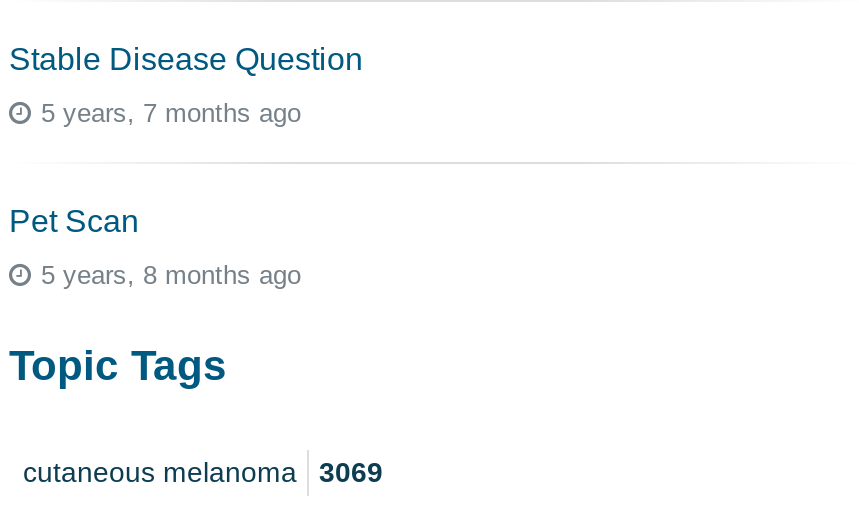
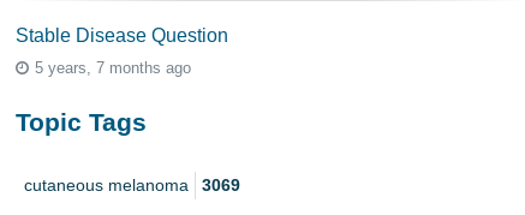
- Pet Scan
- 5 years, 8 months ago
